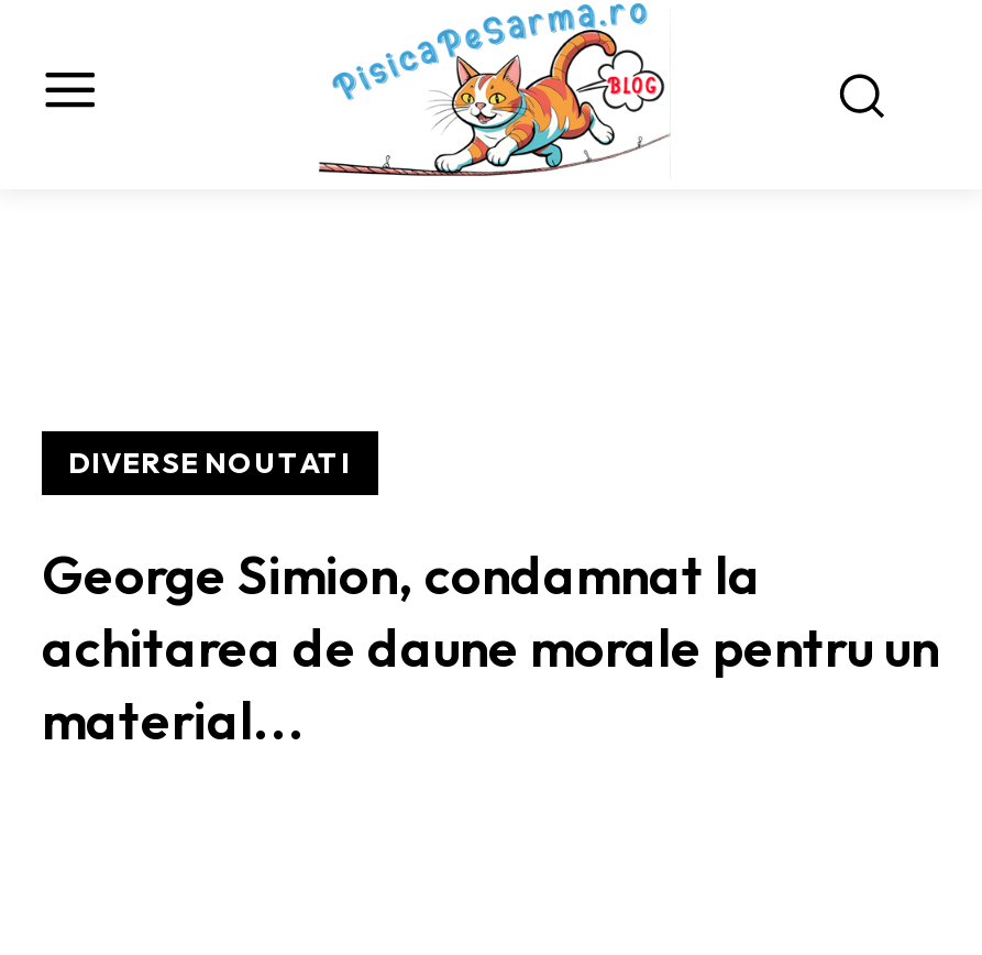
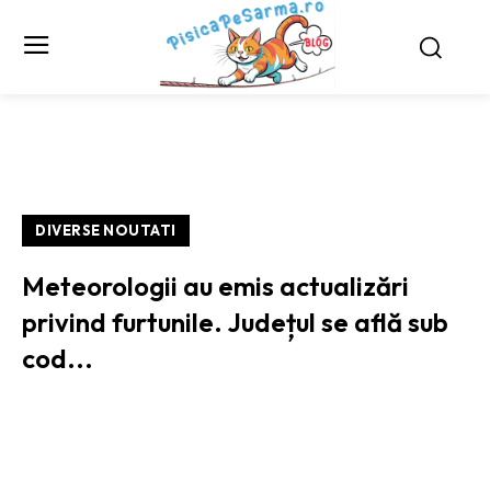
- George Simion, condamnat la
- achitarea de daune morale pentru un
- material...
+ Meteorologii au emis actualizări
+ privind furtunile. Județul se află sub
+ cod...
